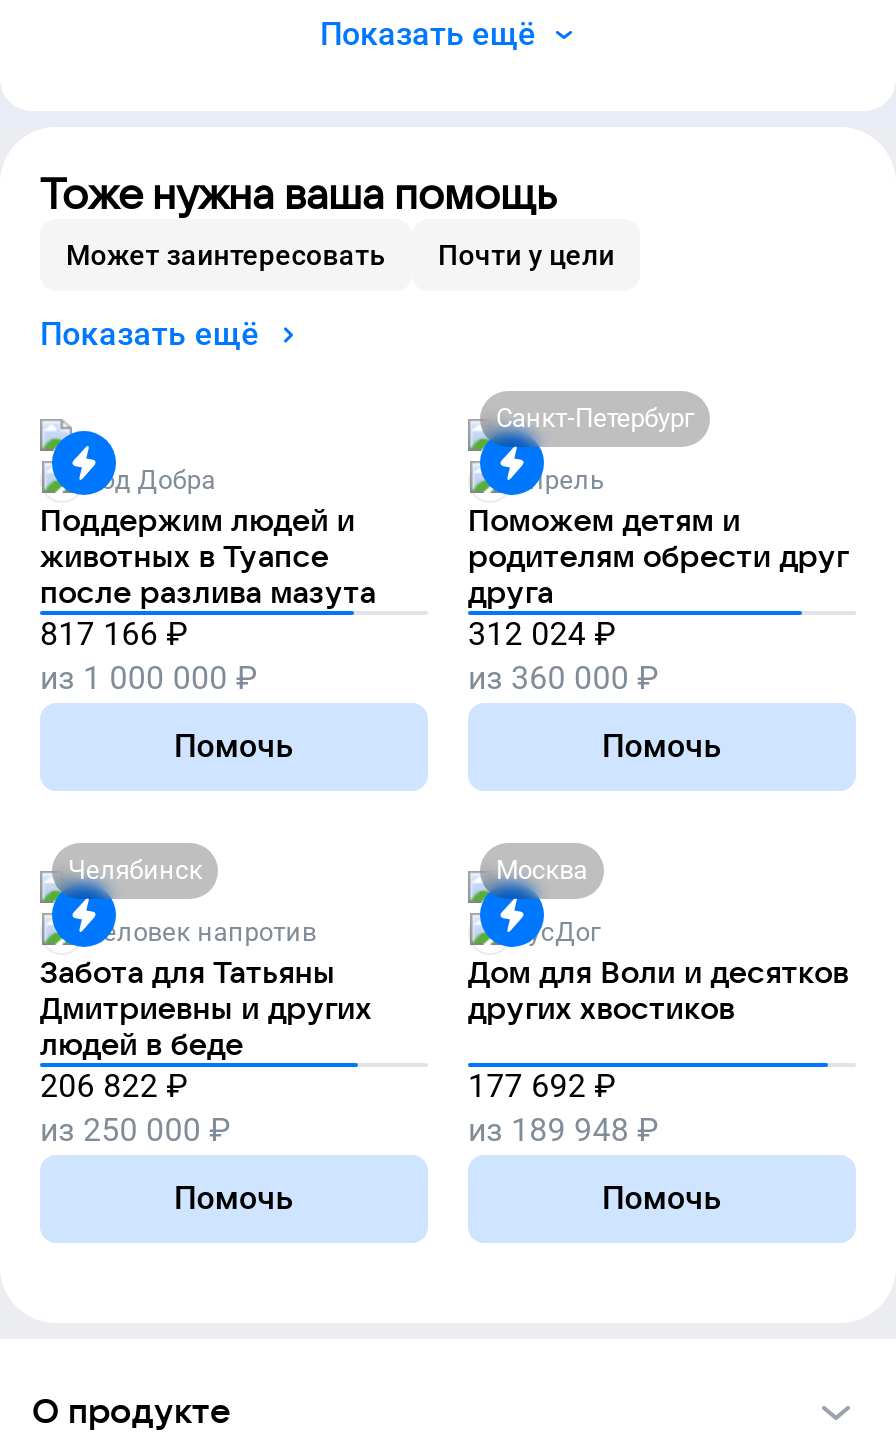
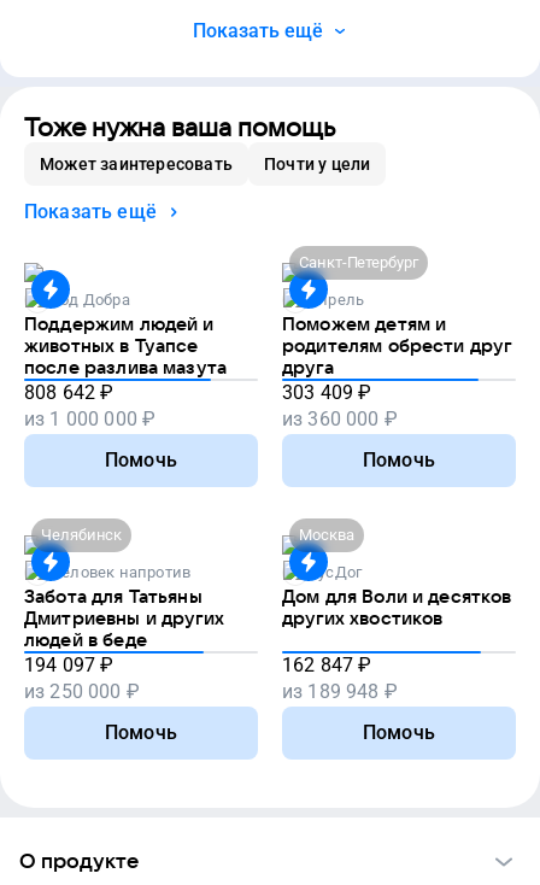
- 817 166 ₽
+ 808 642 ₽

- 312 024 ₽
+ 303 409 ₽

- 206 822 ₽
+ 194 097 ₽

- 177 692 ₽
+ 162 847 ₽
